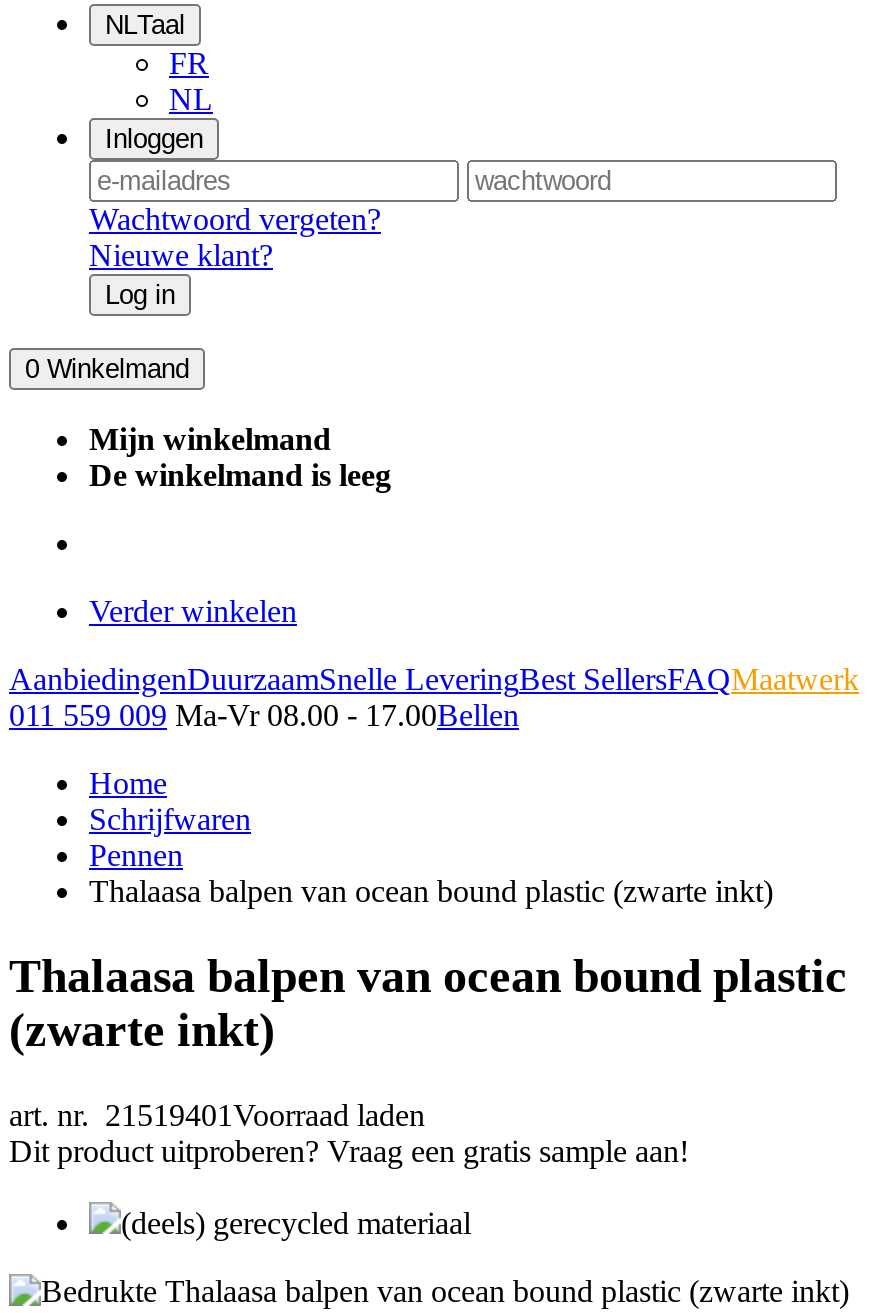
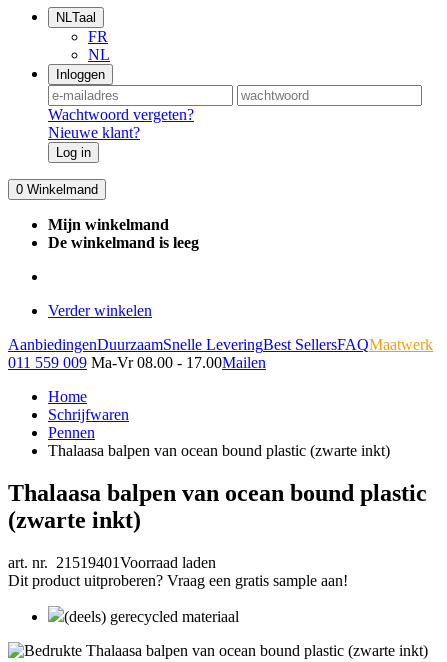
- 011 559 009 Ma-Vr 08.00 - 17.00Bellen
+ 011 559 009 Ma-Vr 08.00 - 17.00Mailen
